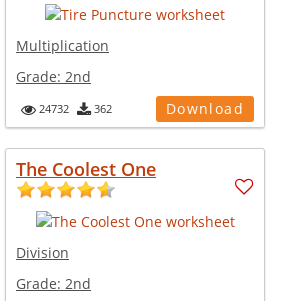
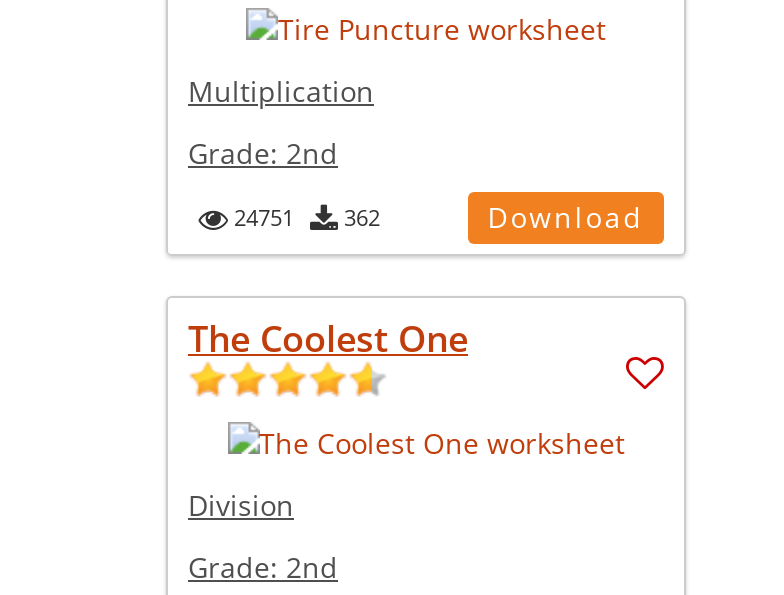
- 24732 362
+ 24751 362
